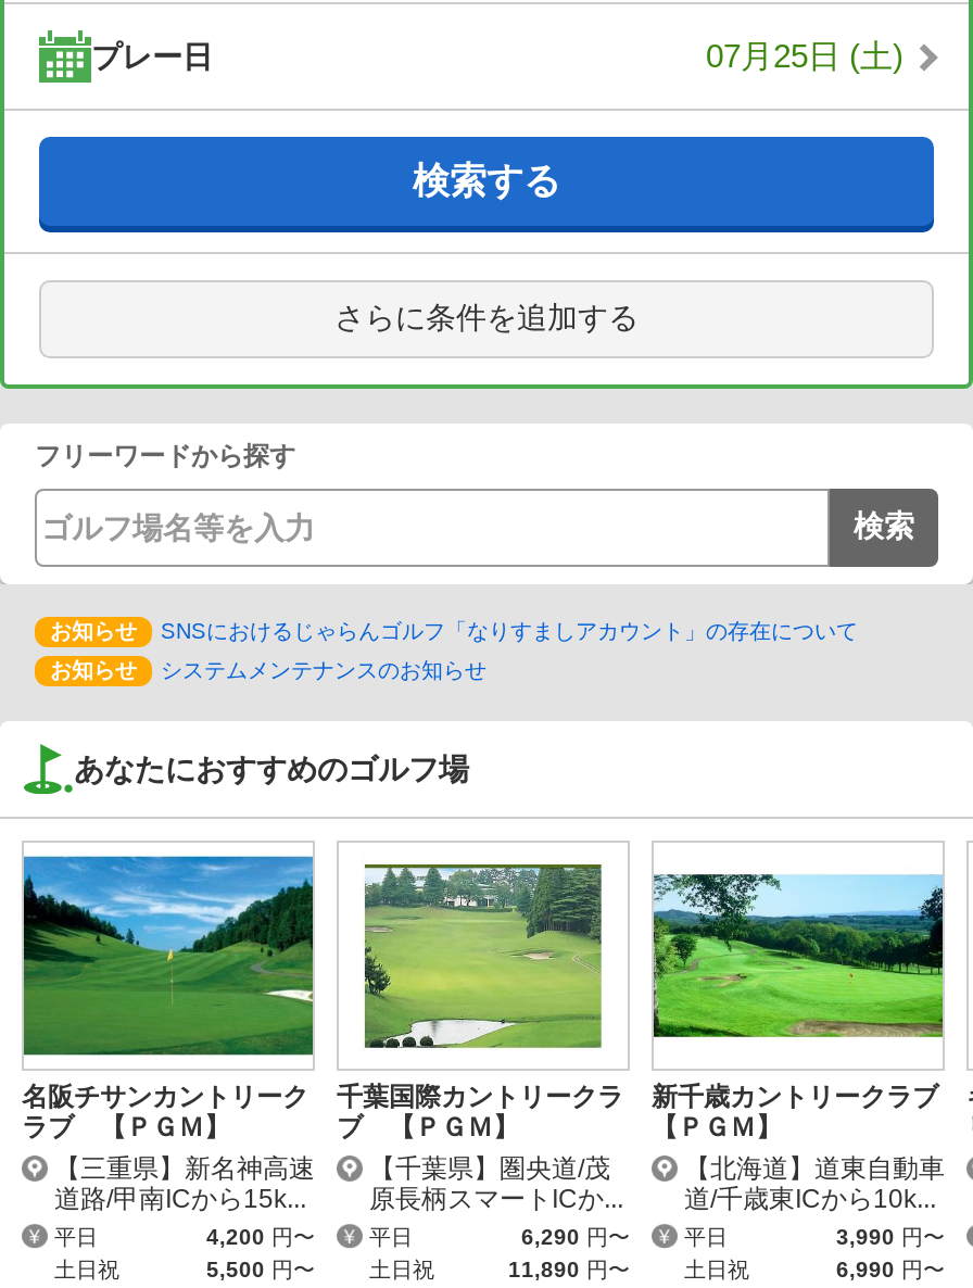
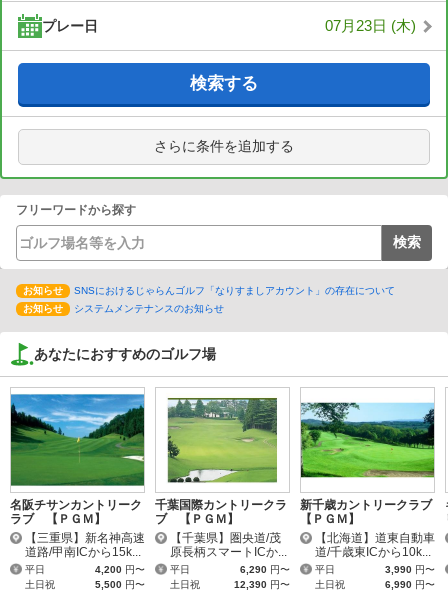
- 07月25日 (土)
+ 07月23日 (木)

- 11,890円〜
+ 12,390円〜
